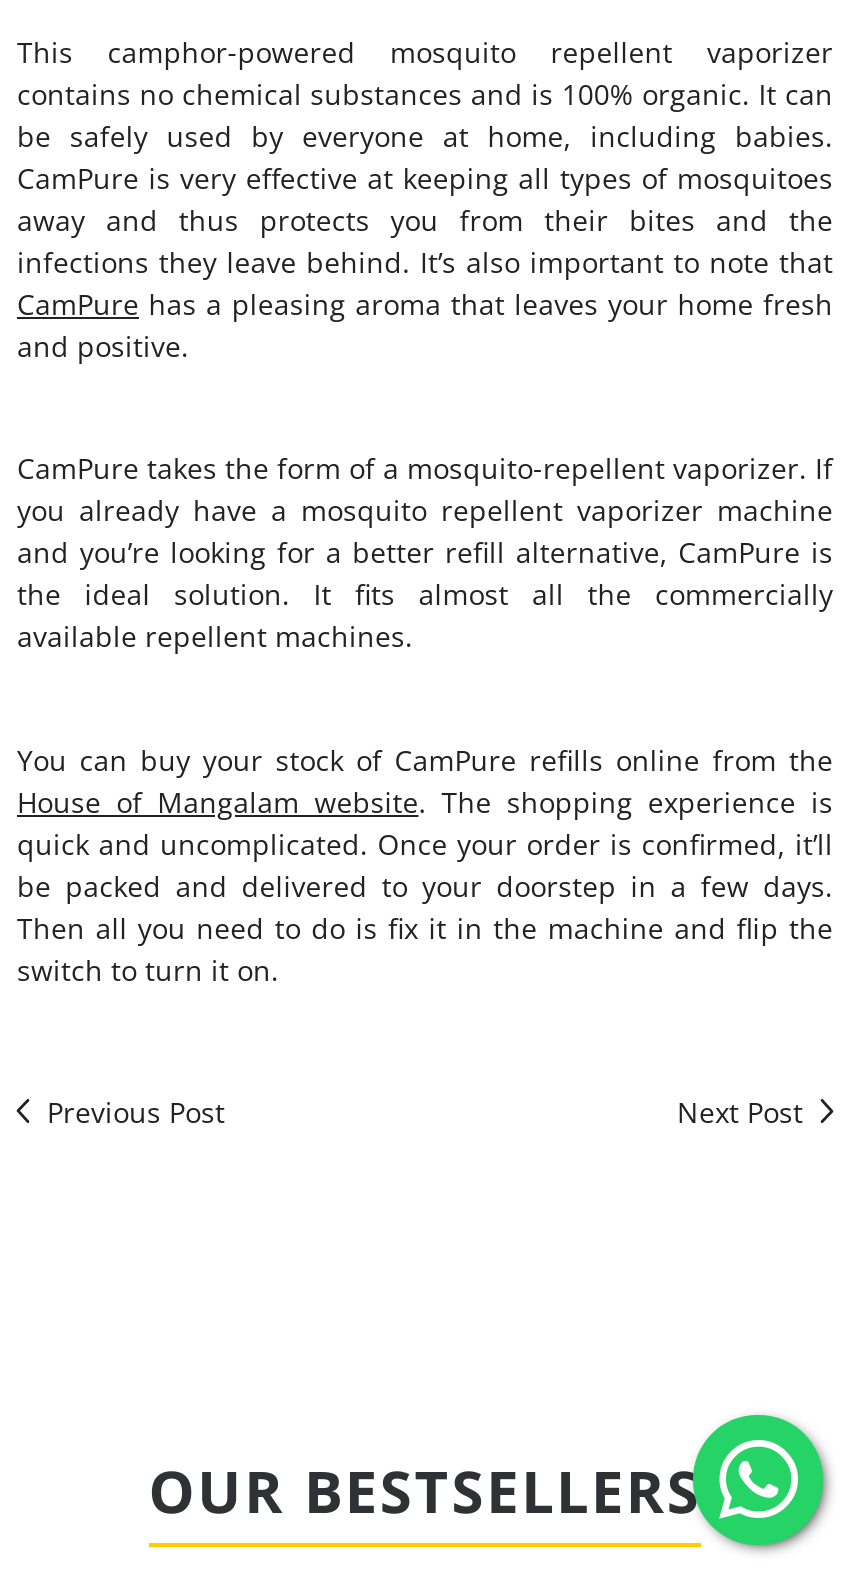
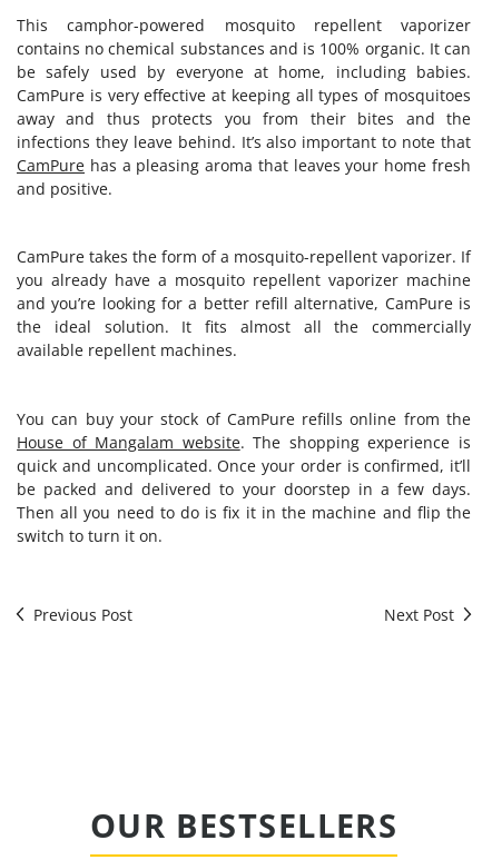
- [image]
